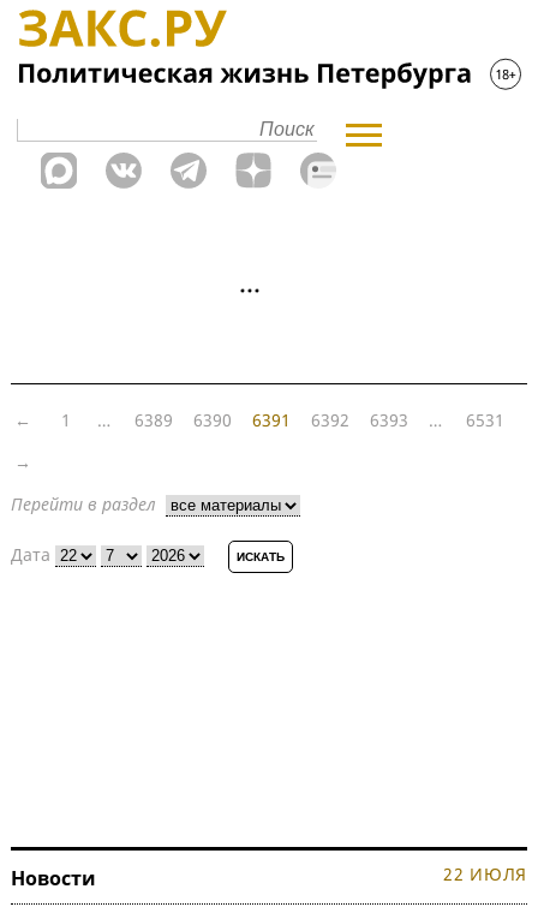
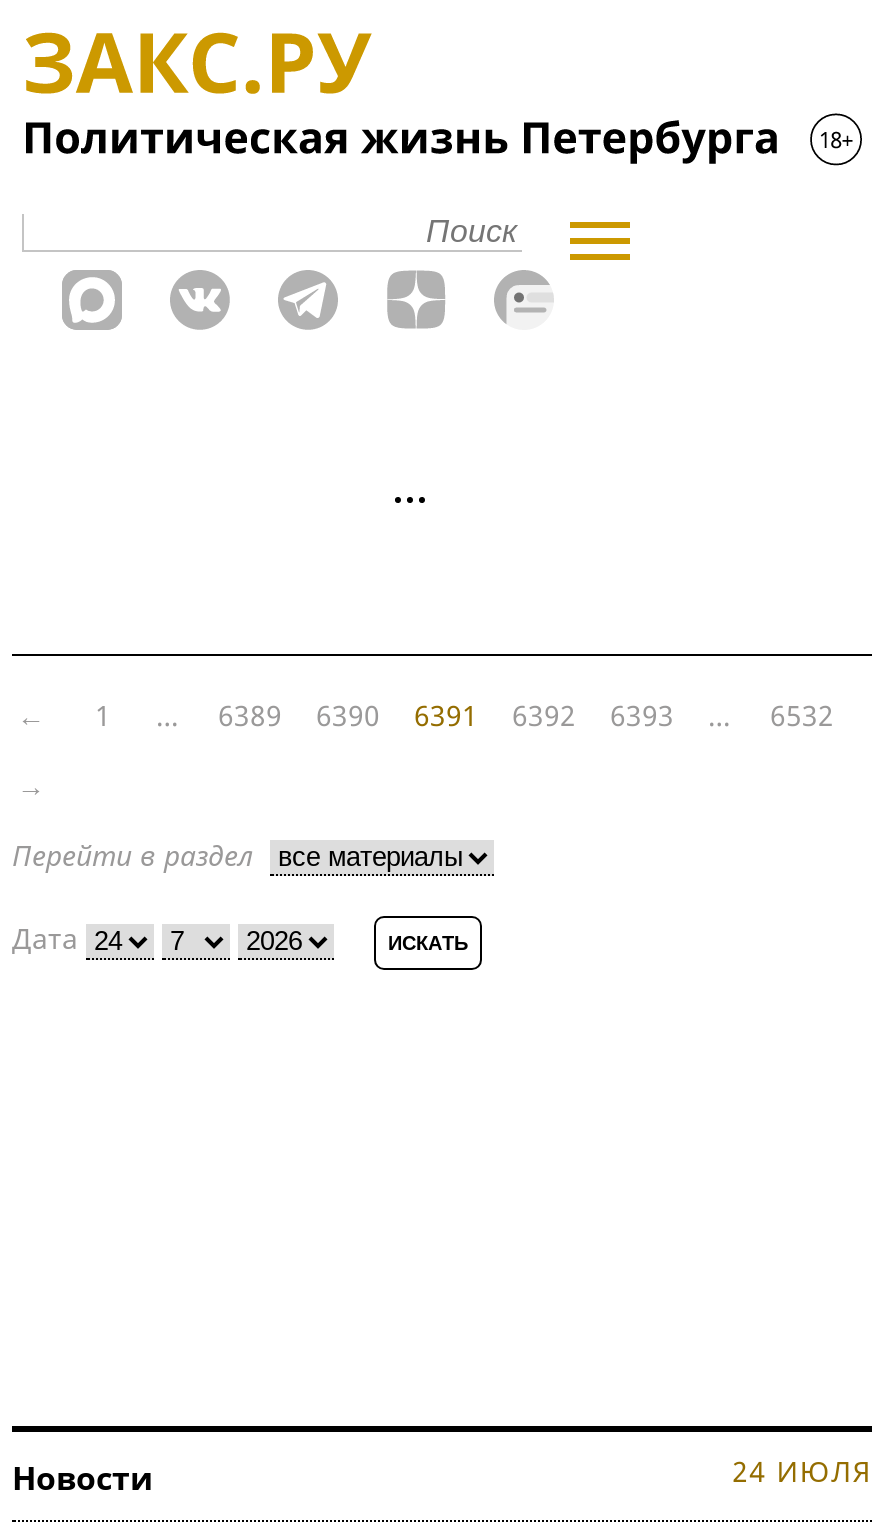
- 6531
+ 6532

- 22 ИЮЛЯ
+ 24 ИЮЛЯ
